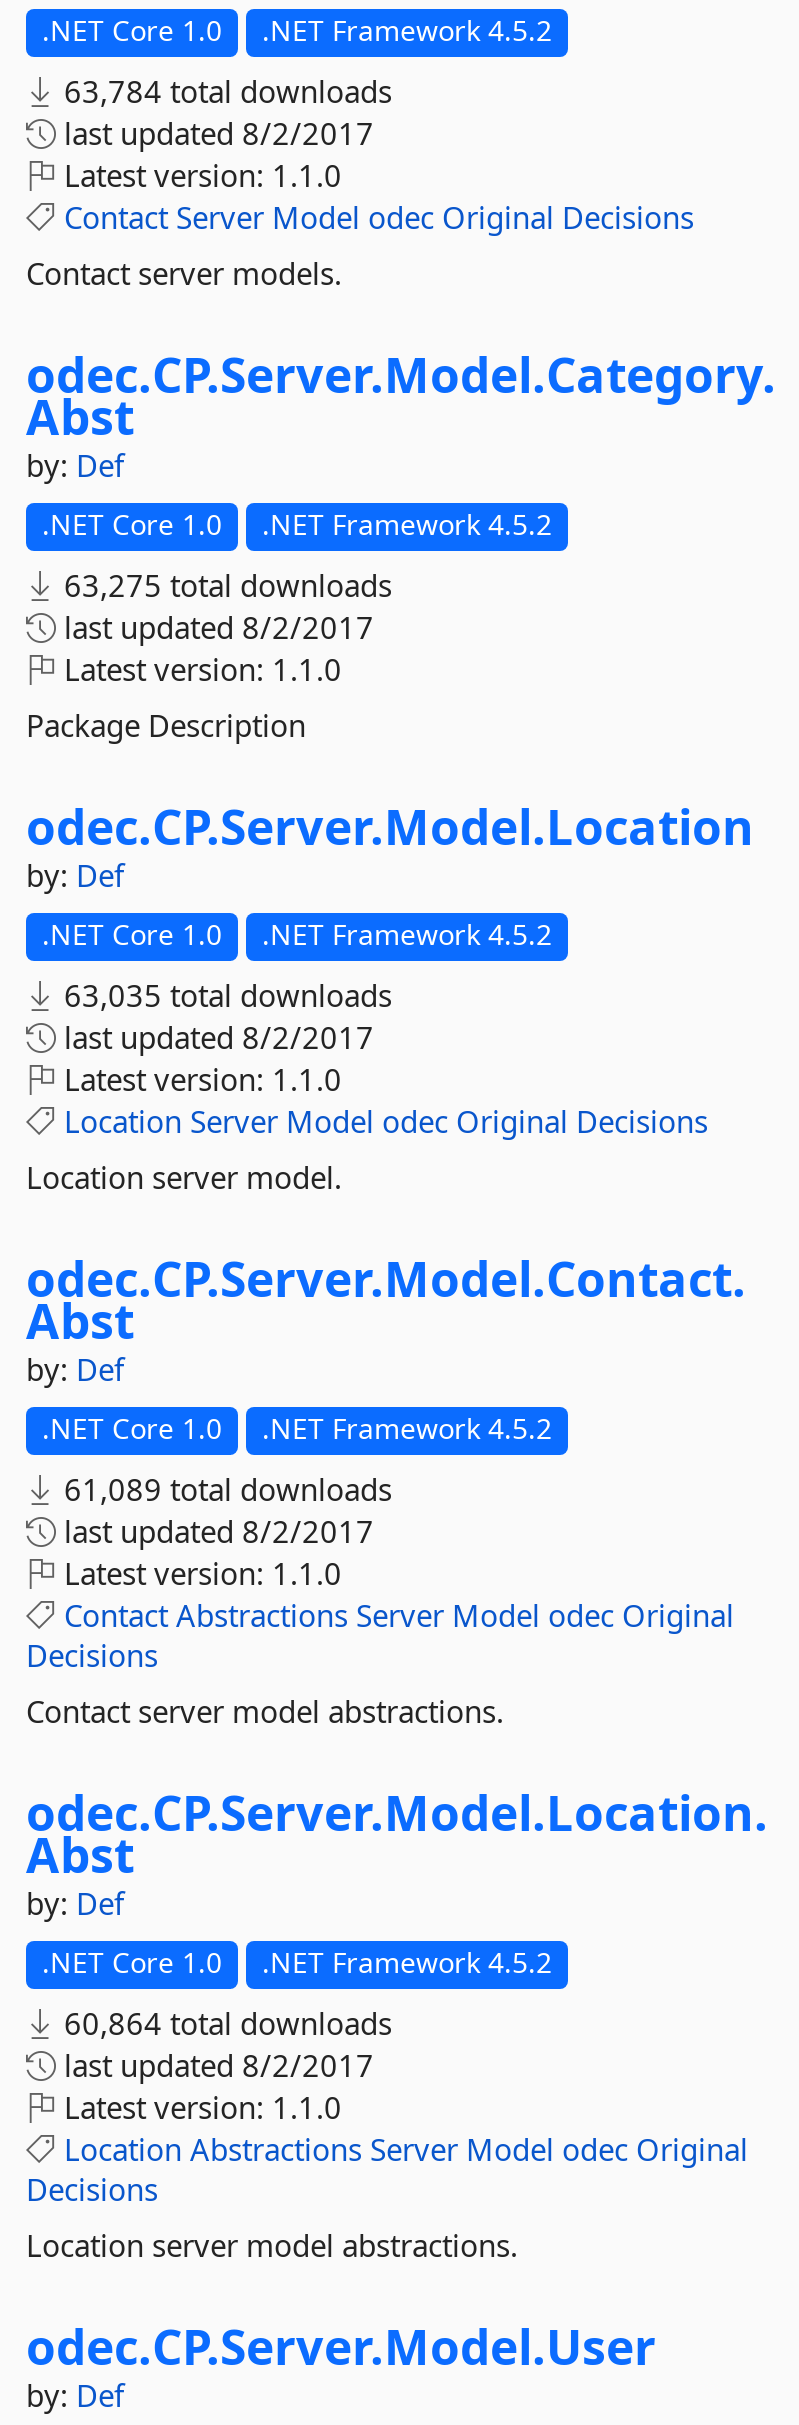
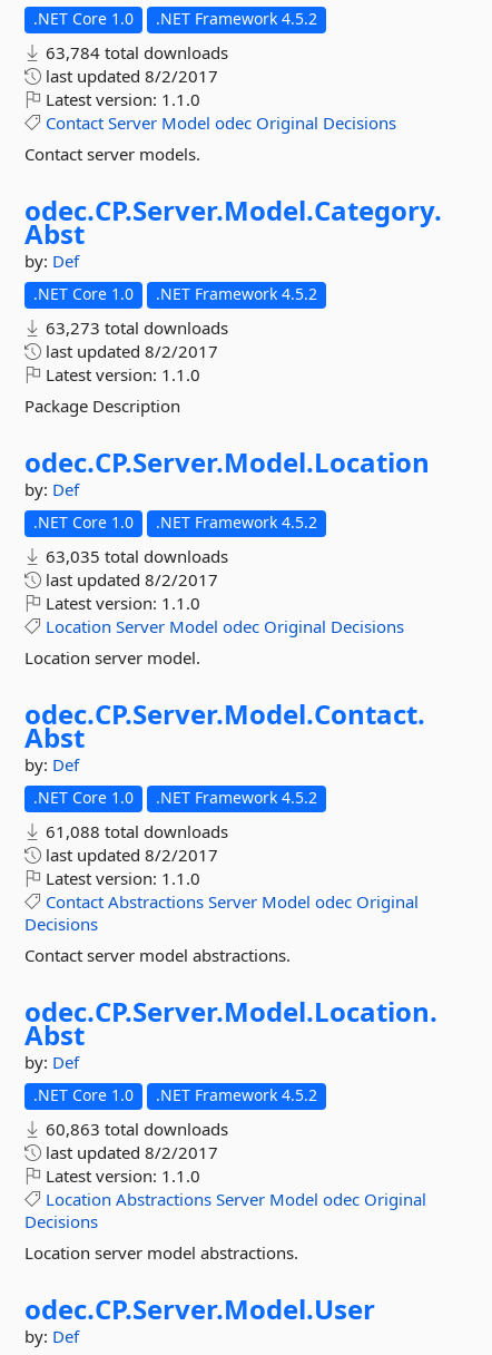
- 63,275 total downloads
+ 63,273 total downloads

- 61,089 total downloads
+ 61,088 total downloads

- 60,864 total downloads
+ 60,863 total downloads
